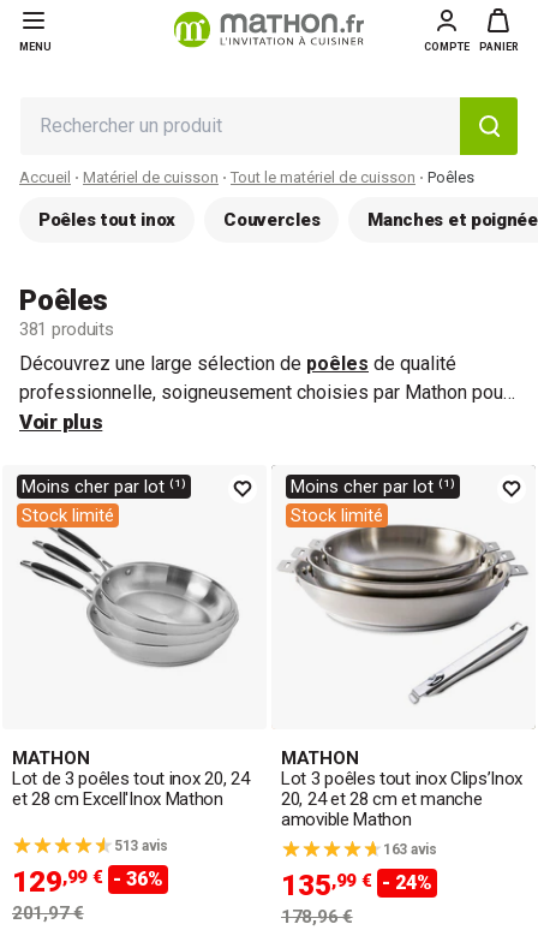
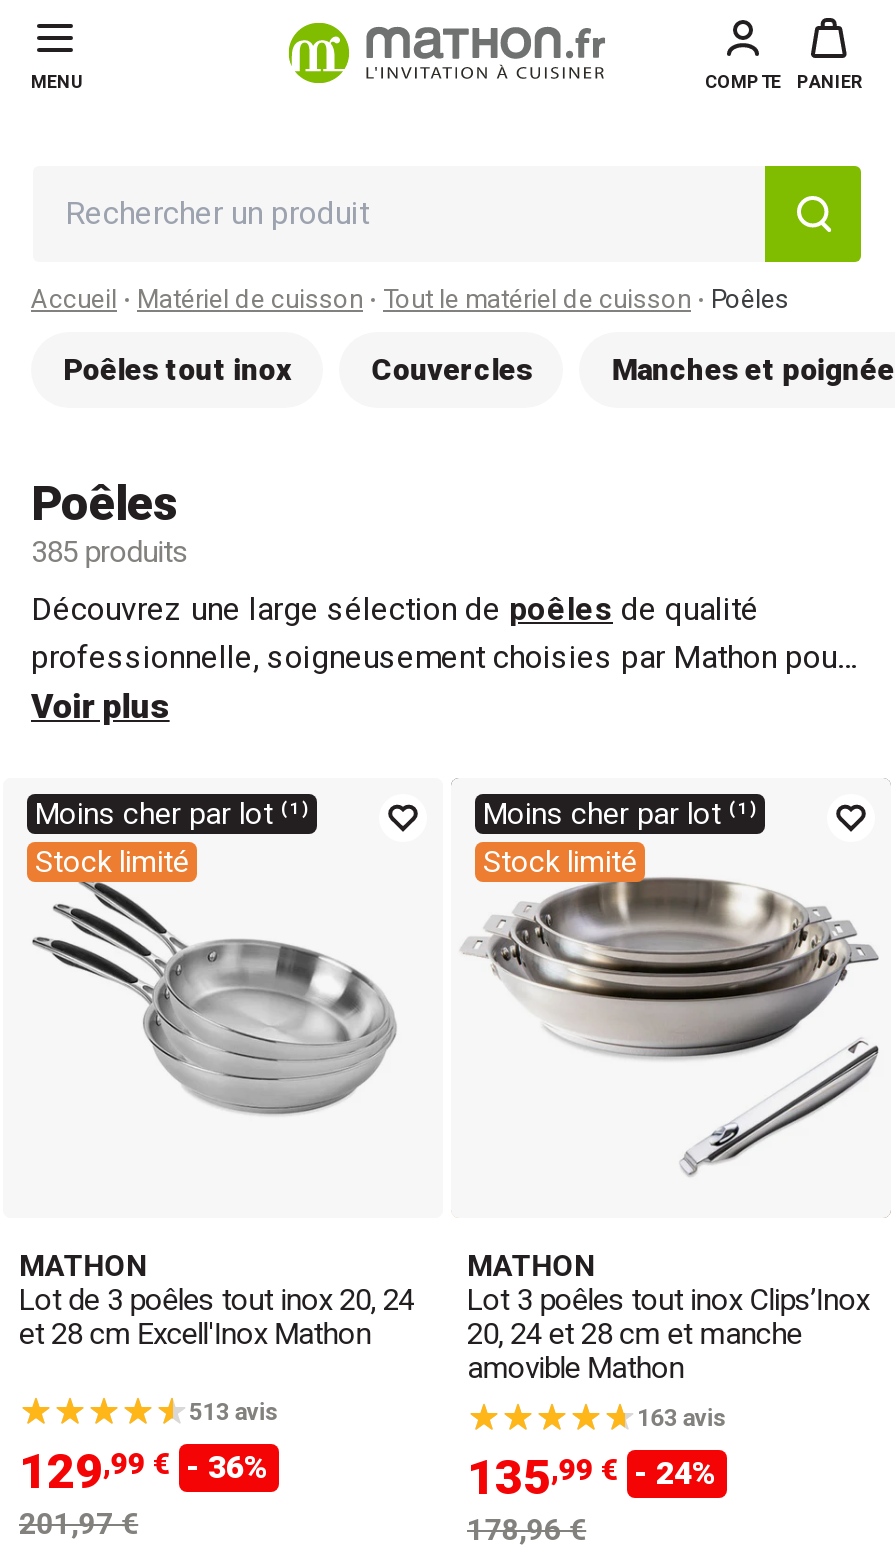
- 381 produits
+ 385 produits
